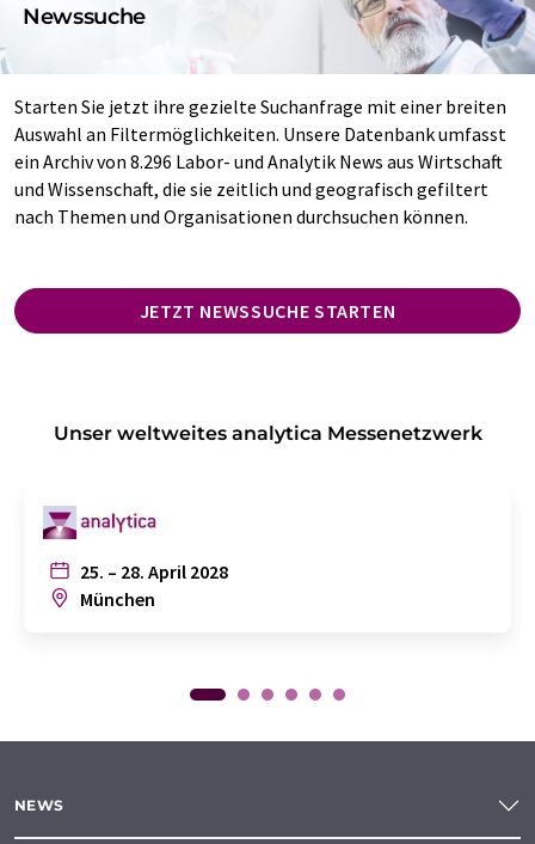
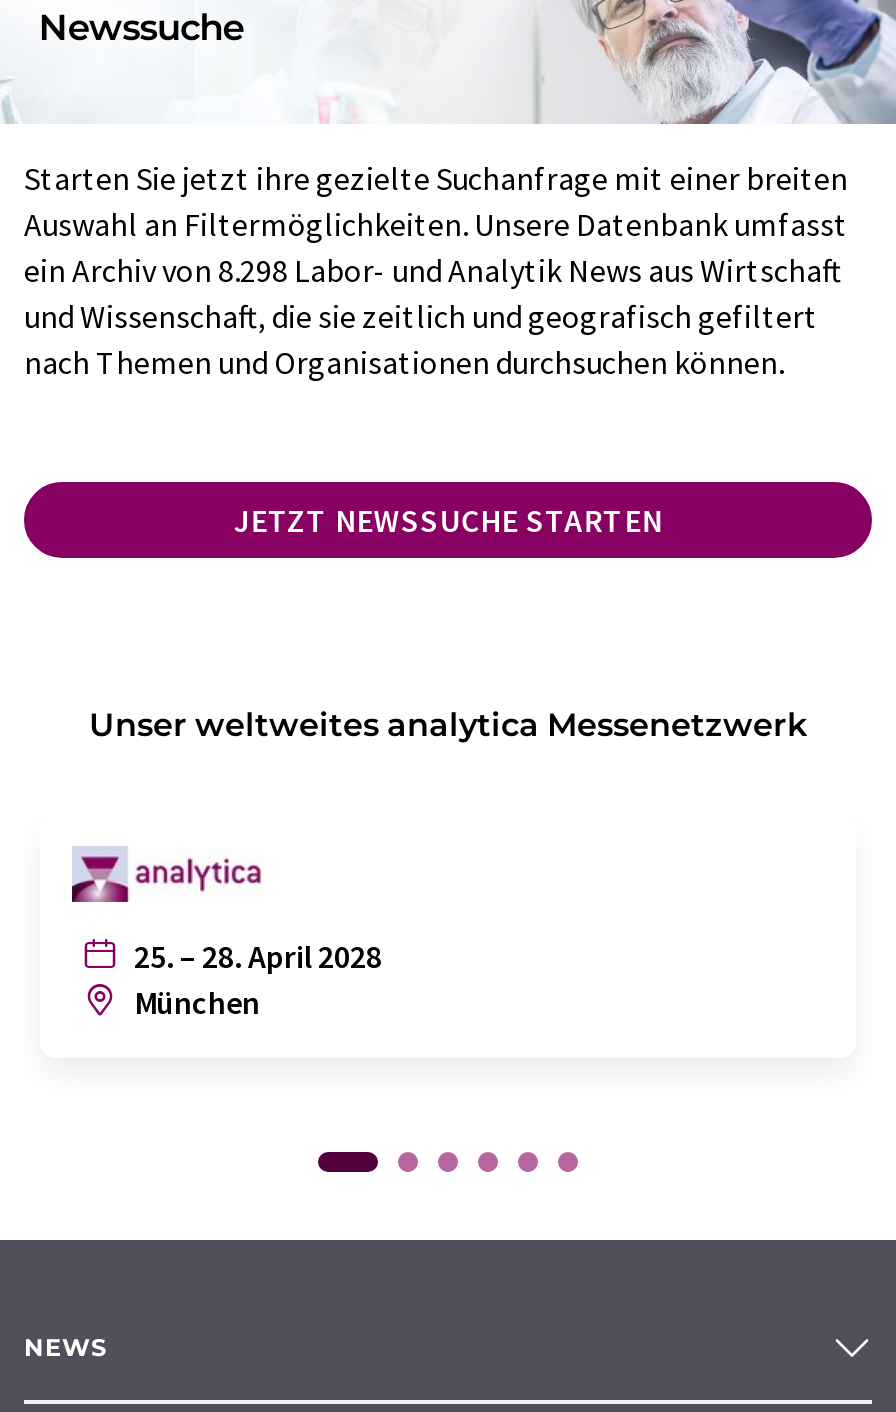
- ein Archiv von 8.296 Labor- und Analytik News aus Wirtschaft
+ ein Archiv von 8.298 Labor- und Analytik News aus Wirtschaft
